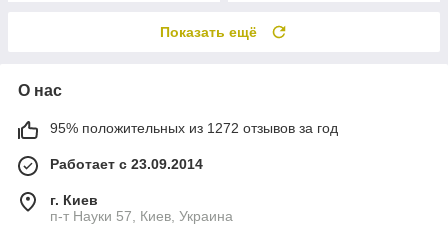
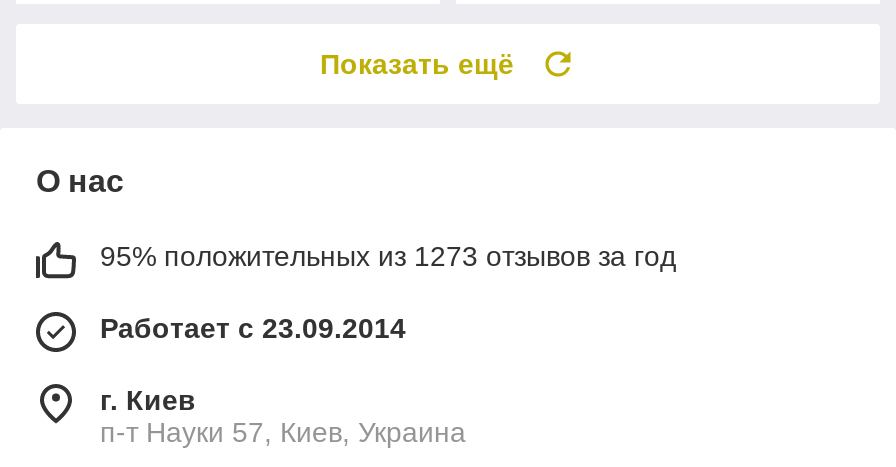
- 95% положительных из 1272 отзывов за год
+ 95% положительных из 1273 отзывов за год
